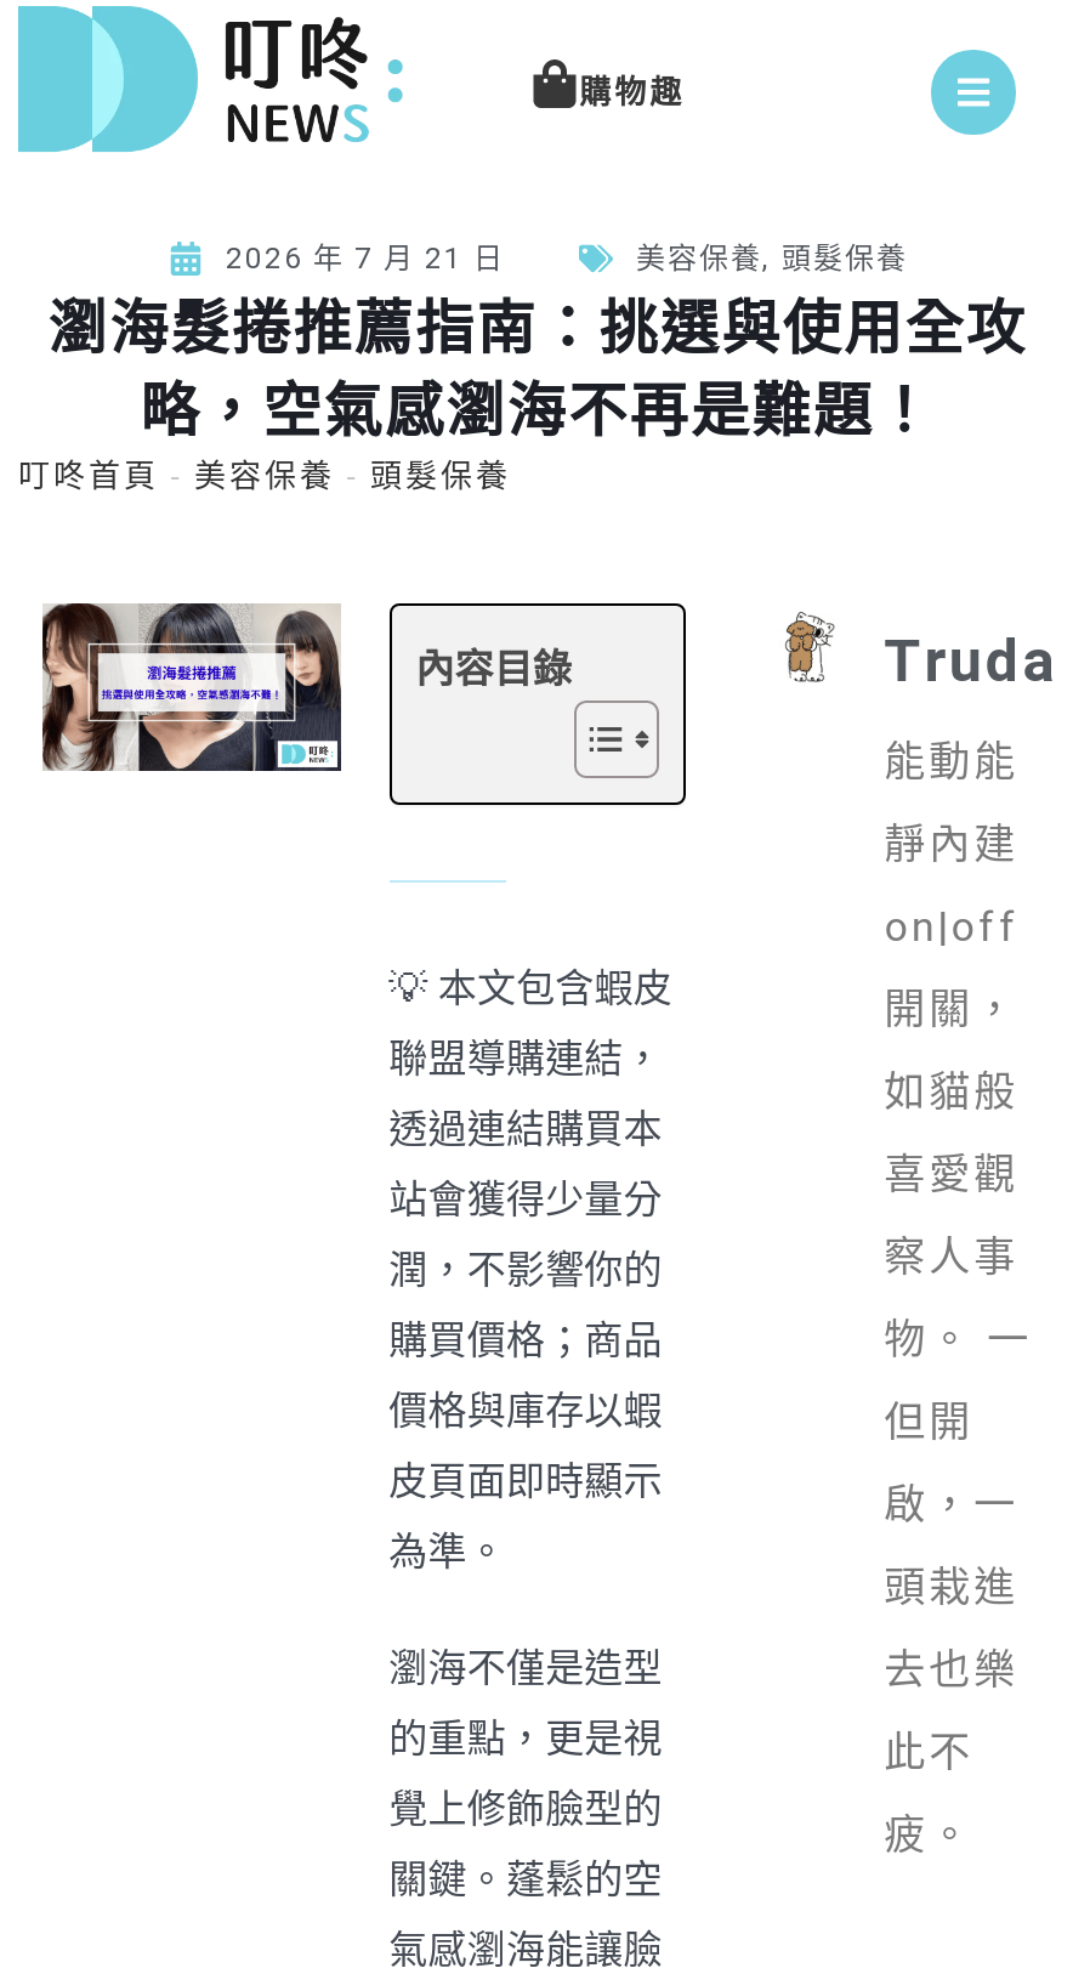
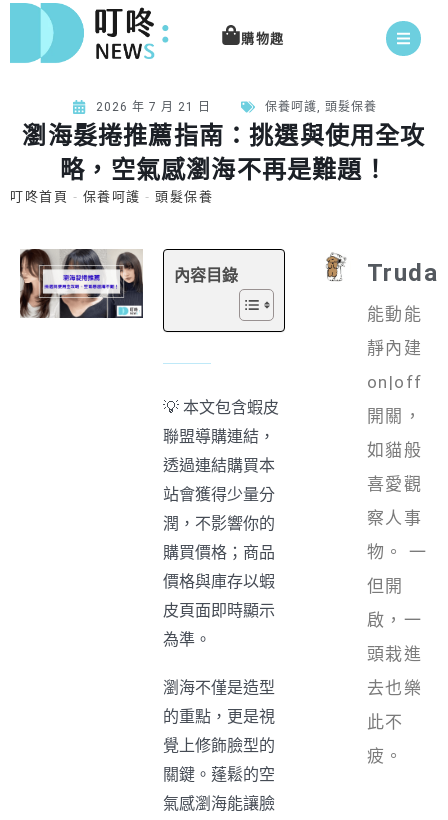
- 美容保養,頭髮保養
+ 保養呵護,頭髮保養

- 叮咚首頁-美容保養-頭髮保養
+ 叮咚首頁-保養呵護-頭髮保養
